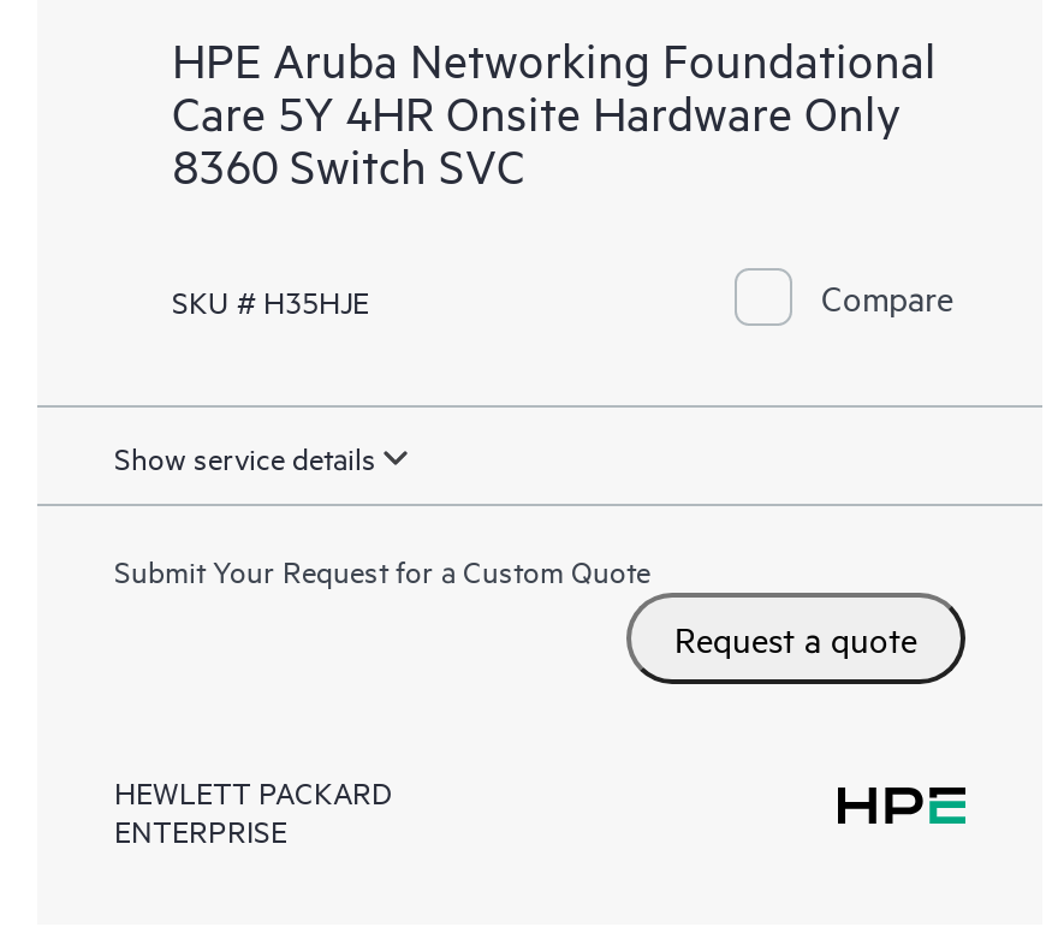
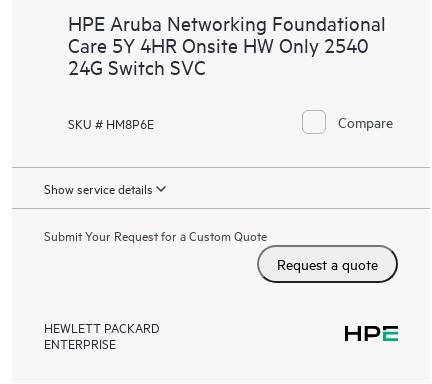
- Care 5Y 4HR Onsite Hardware Only
- 8360 Switch SVC
+ Care 5Y 4HR Onsite HW Only 2540
+ 24G Switch SVC

- SKU # H35HJE
+ SKU # HM8P6E
